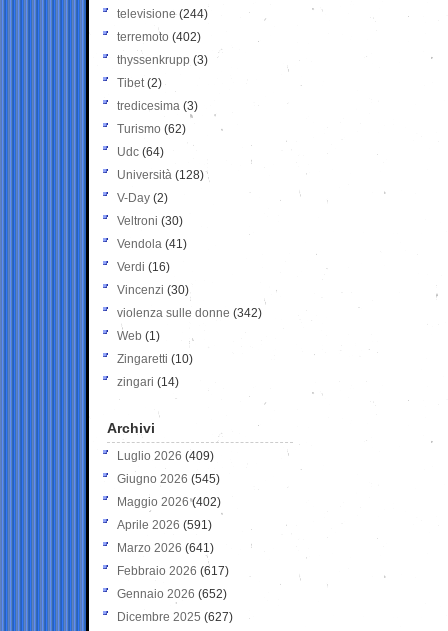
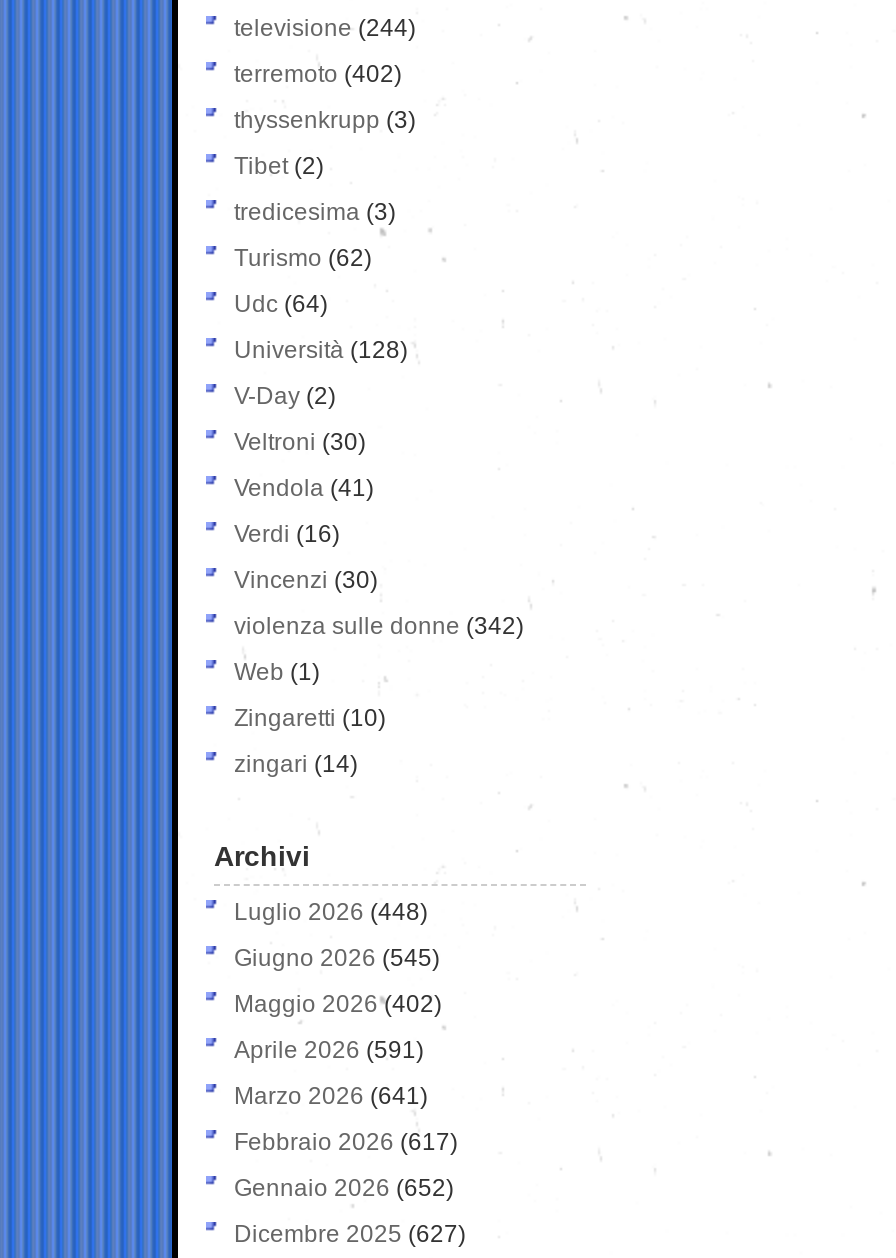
- Luglio 2026 (409)
+ Luglio 2026 (448)
